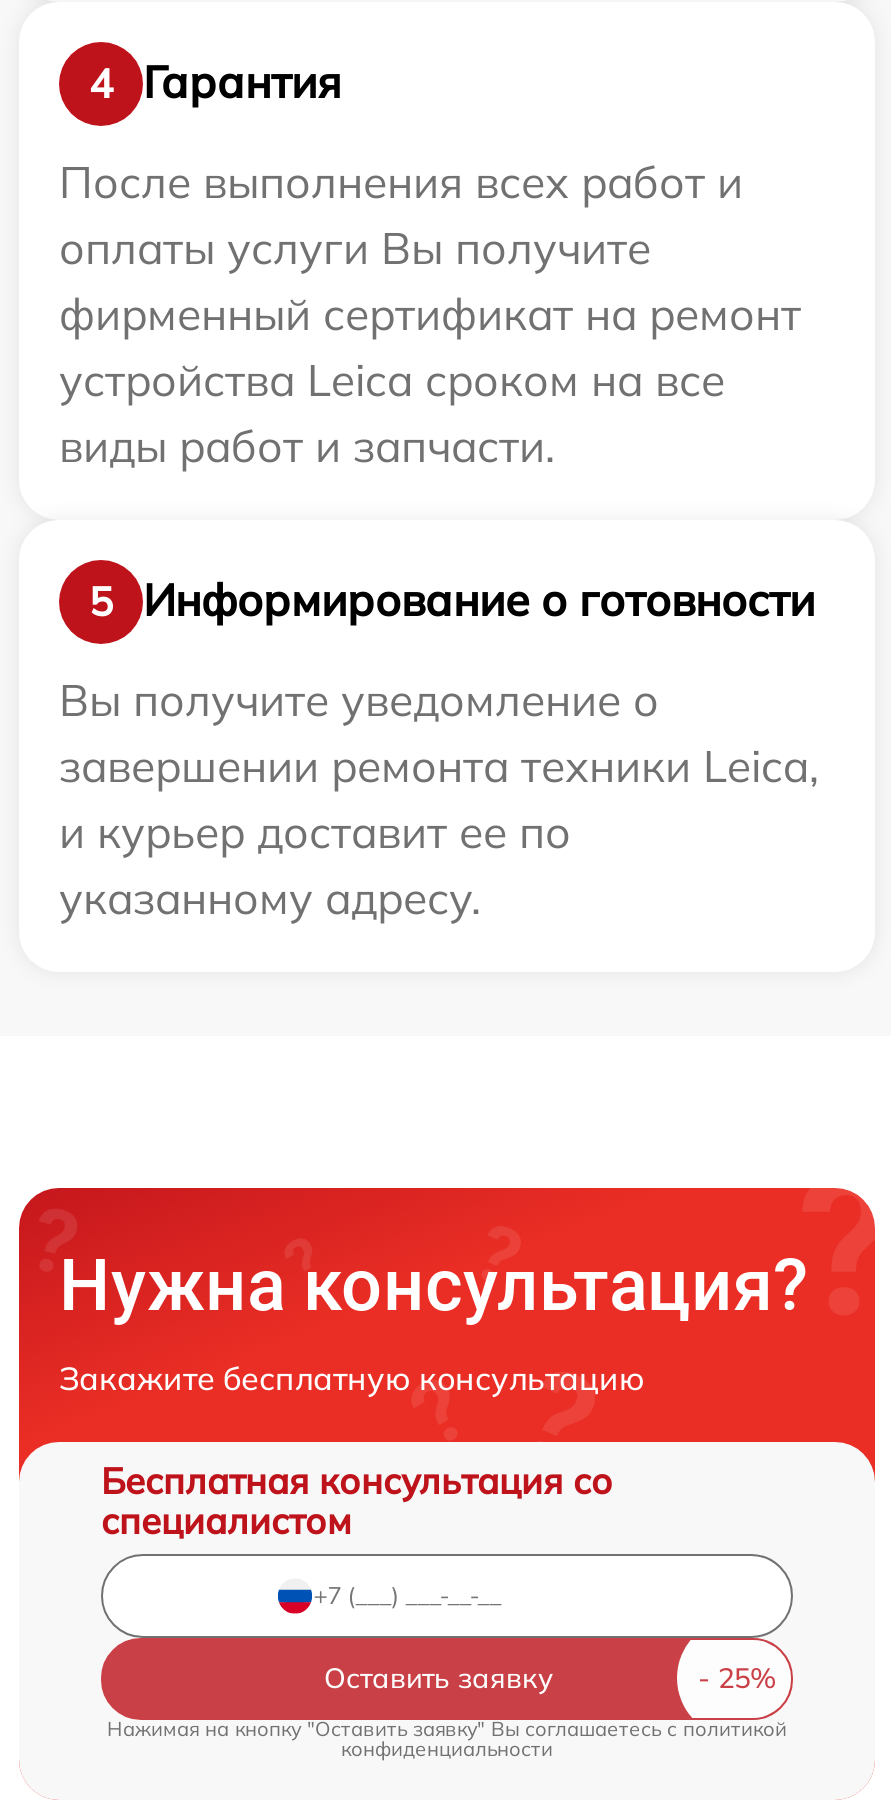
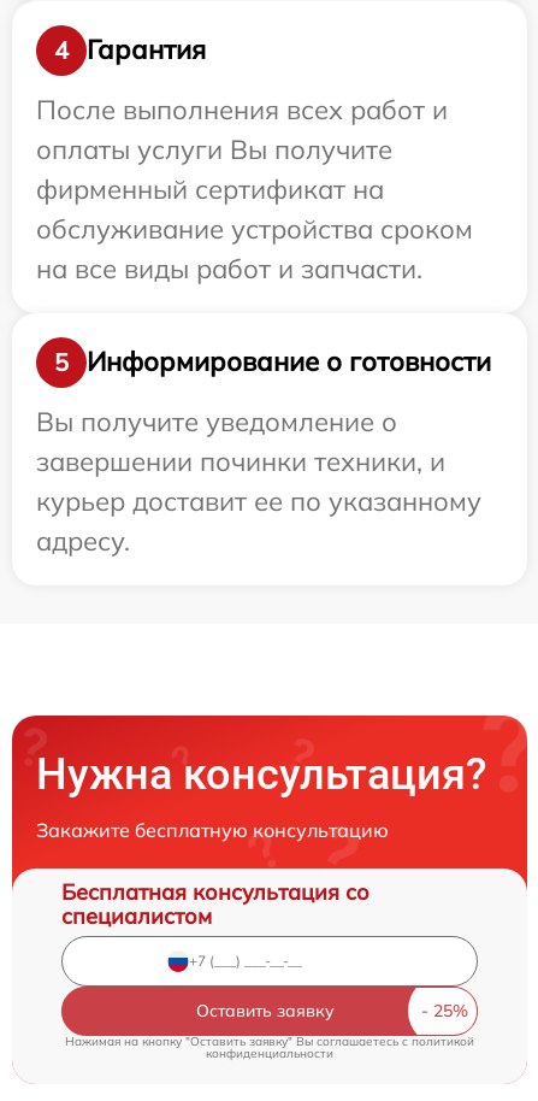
- фирменный сертификат на ремонт
- устройства Leica сроком на все
- виды работ и запчасти.
+ фирменный сертификат на
+ обслуживание устройства сроком
+ на все виды работ и запчасти.

- завершении ремонта техники Leica,
- и курьер доставит ее по
- указанному адресу.
+ завершении починки техники, и
+ курьер доставит ее по указанному
+ адресу.
